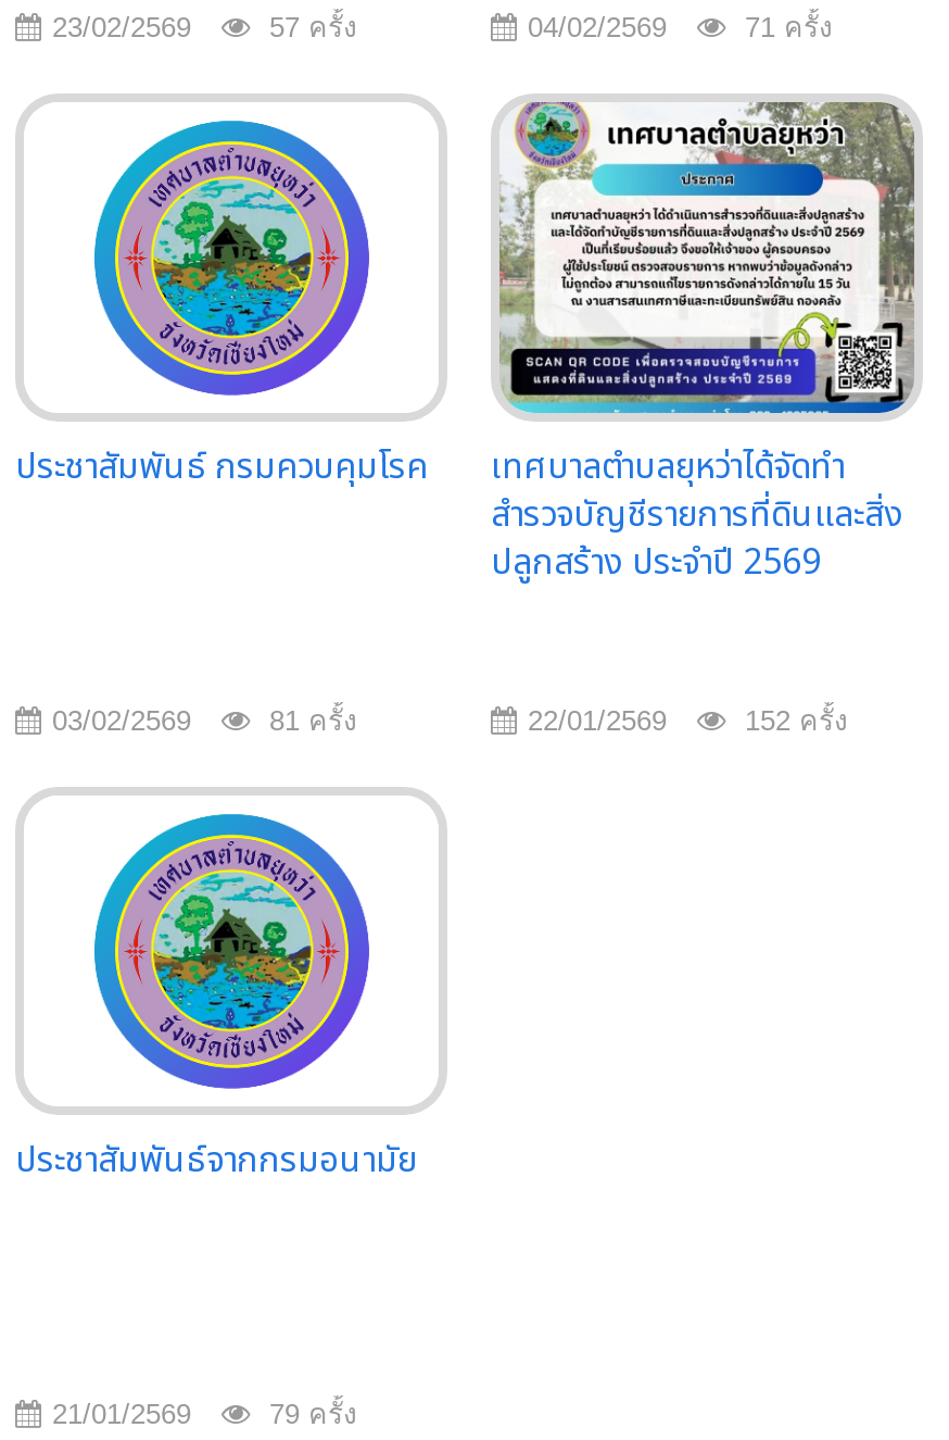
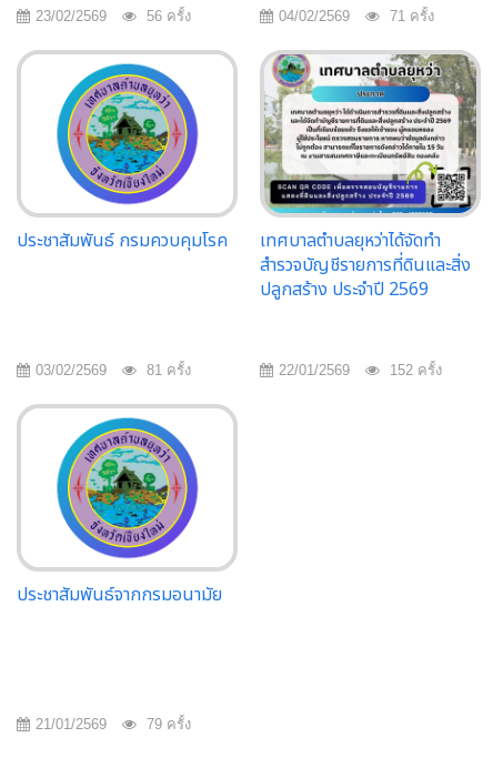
- 57 ครั้ง
+ 56 ครั้ง
